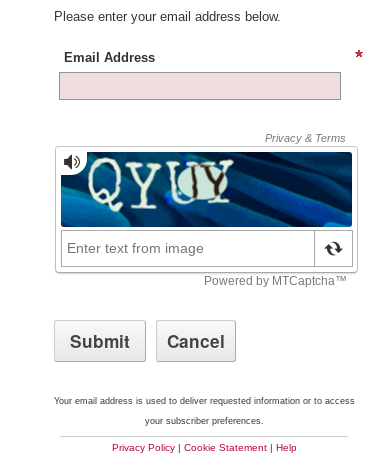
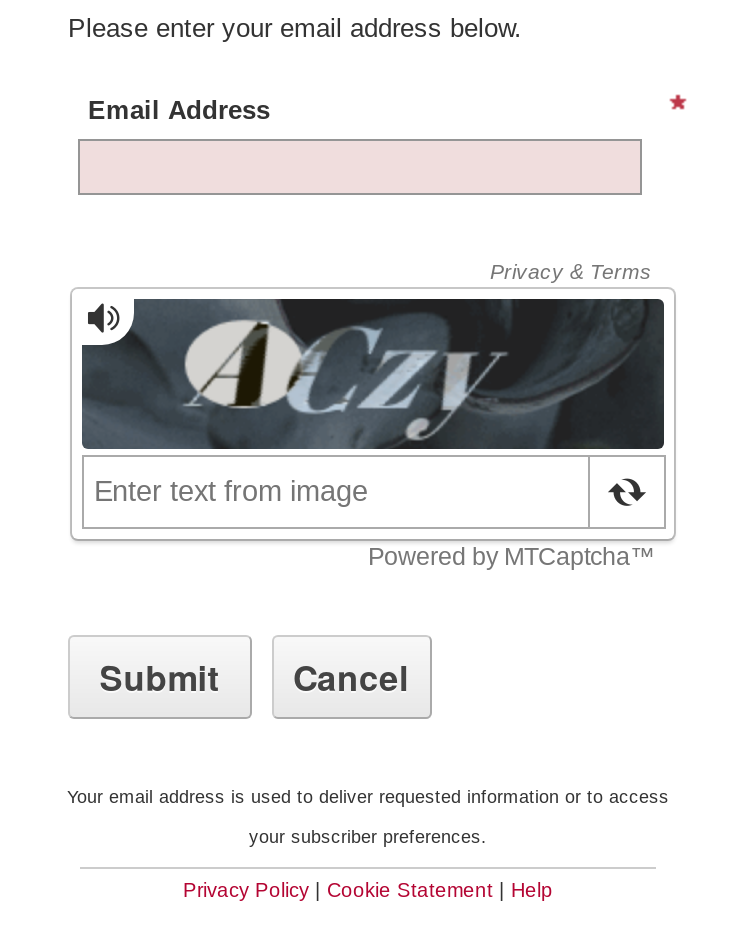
- [image]
+ [image]
